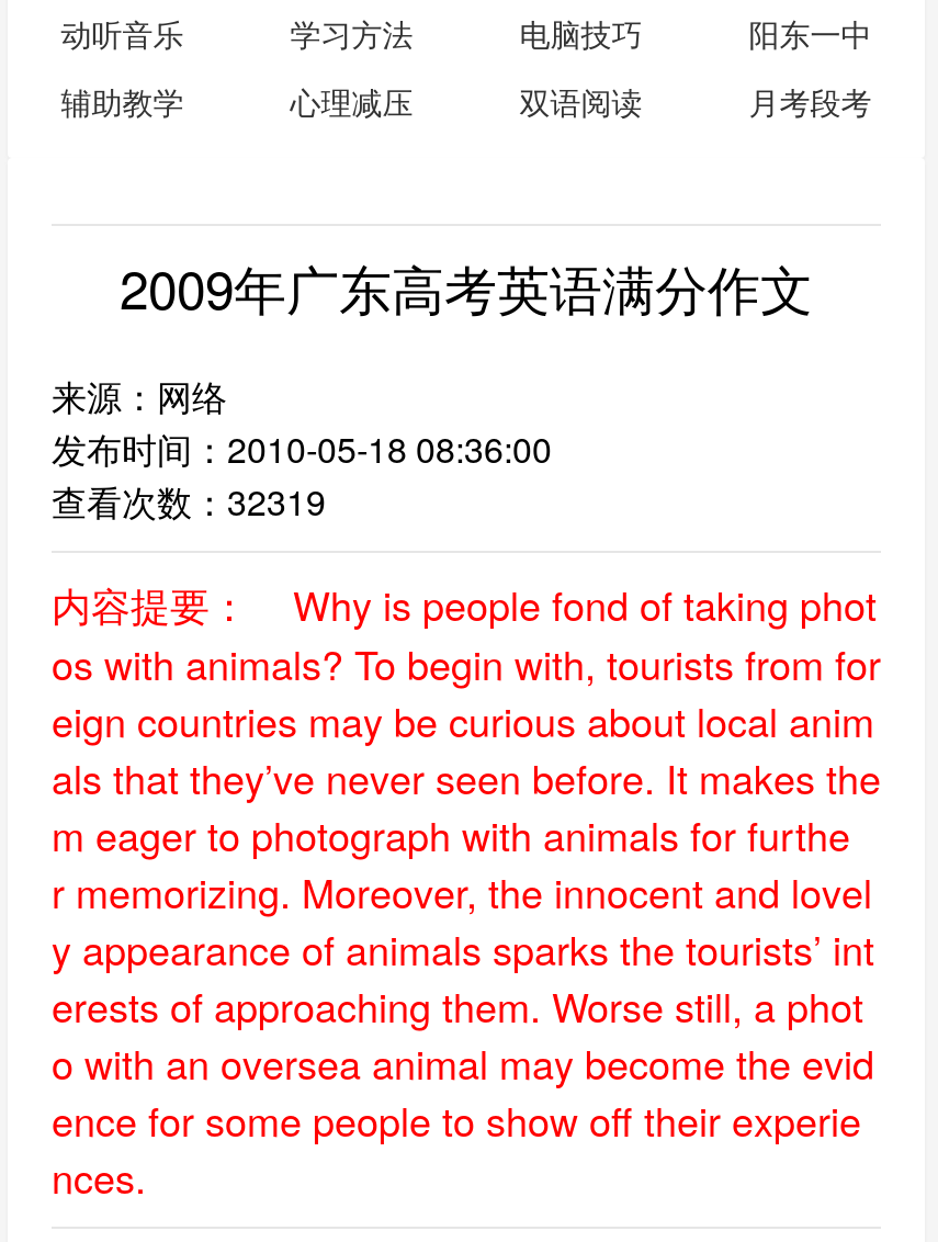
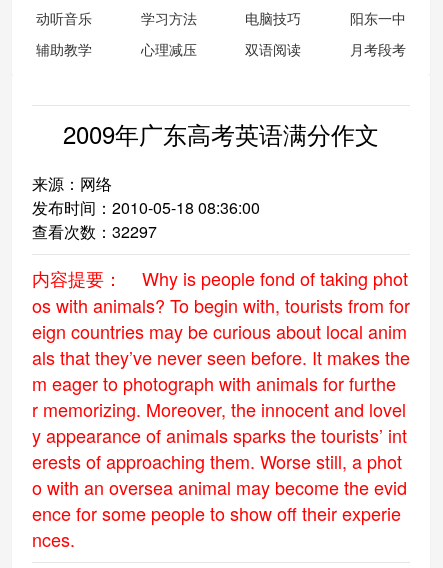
- 查看次数：32319
+ 查看次数：32297
